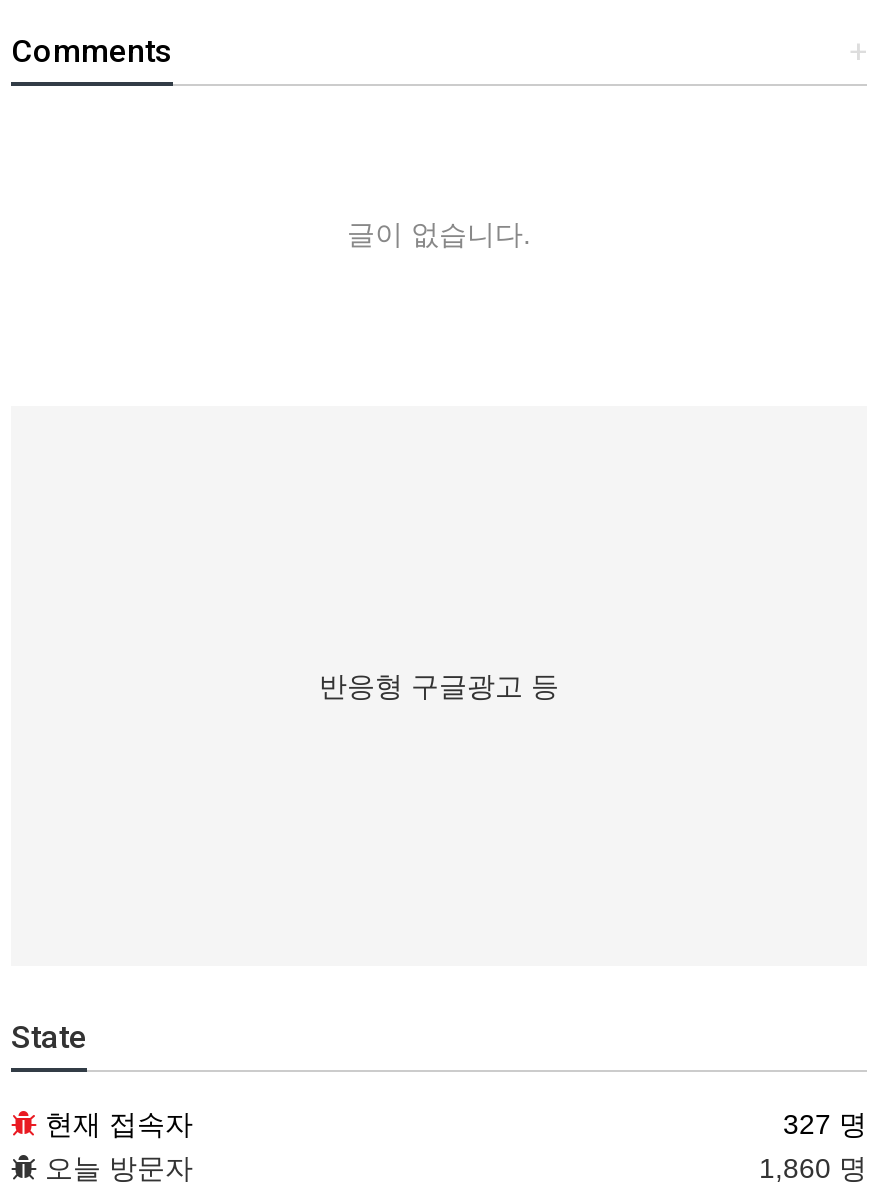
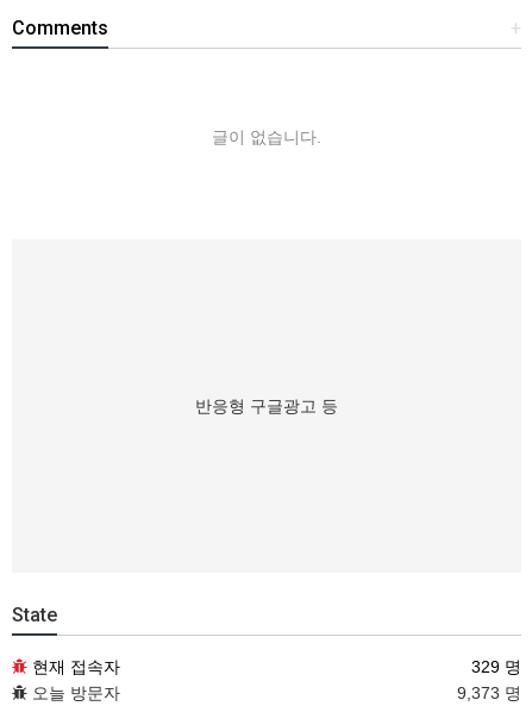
- 327 명
+ 329 명

- 1,860 명
+ 9,373 명
